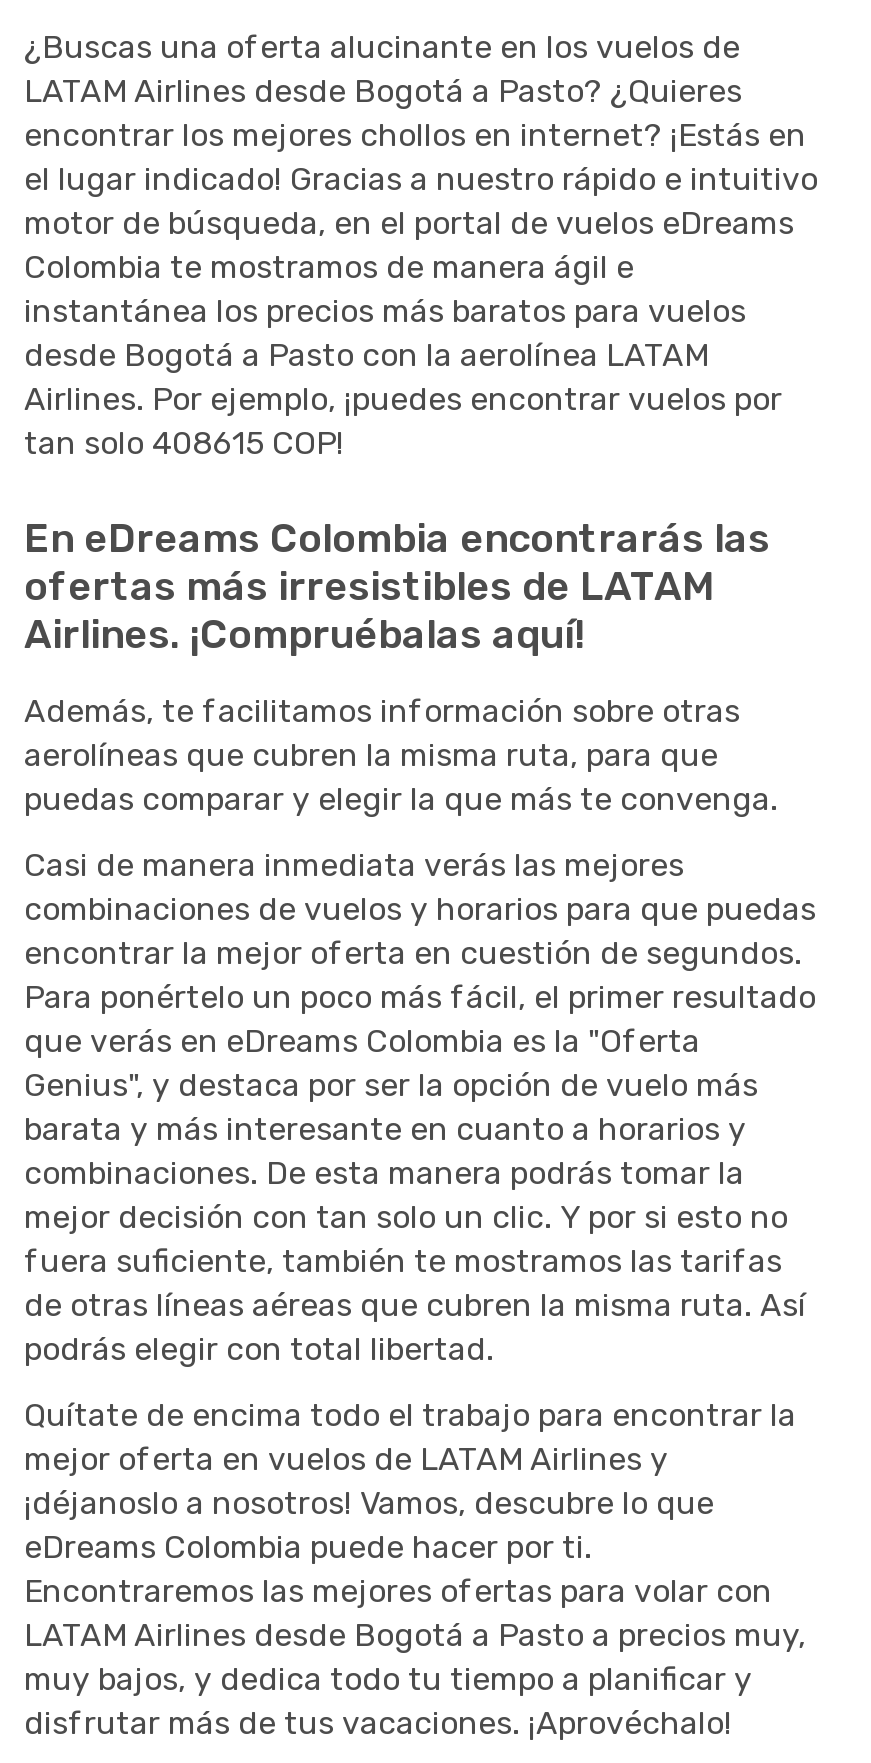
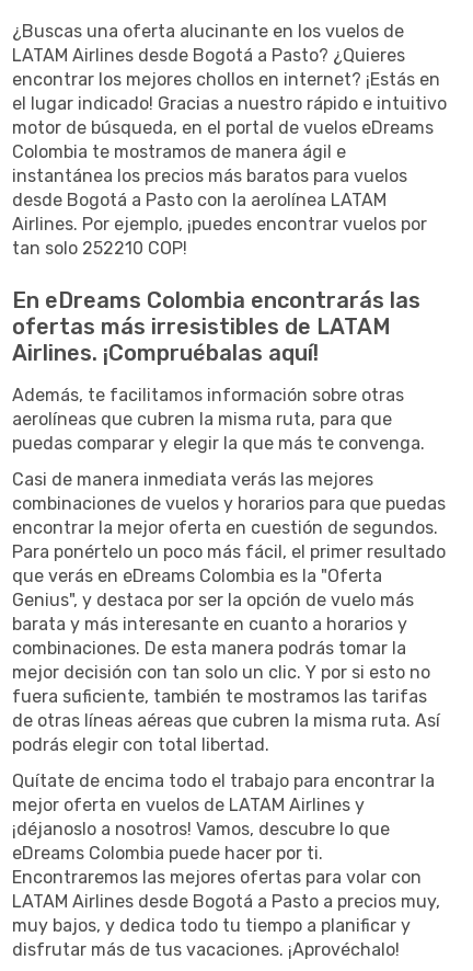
- tan solo 408615 COP!
+ tan solo 252210 COP!
